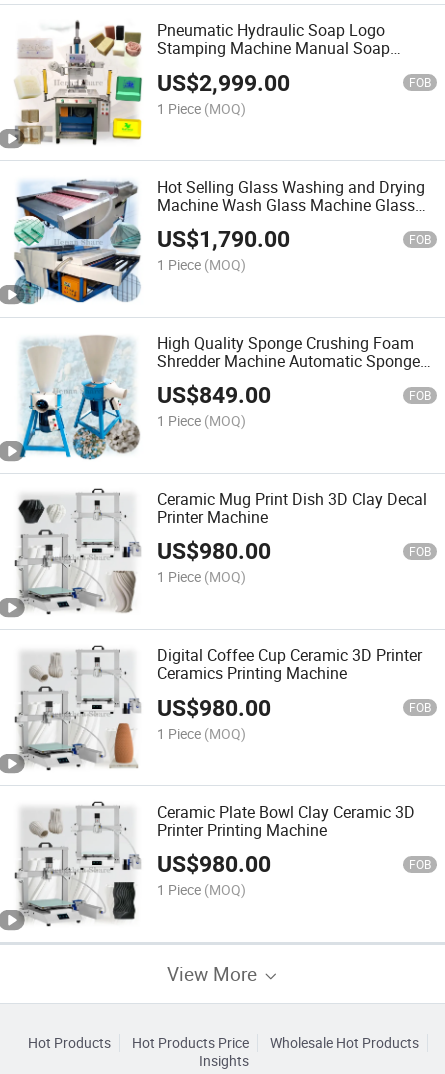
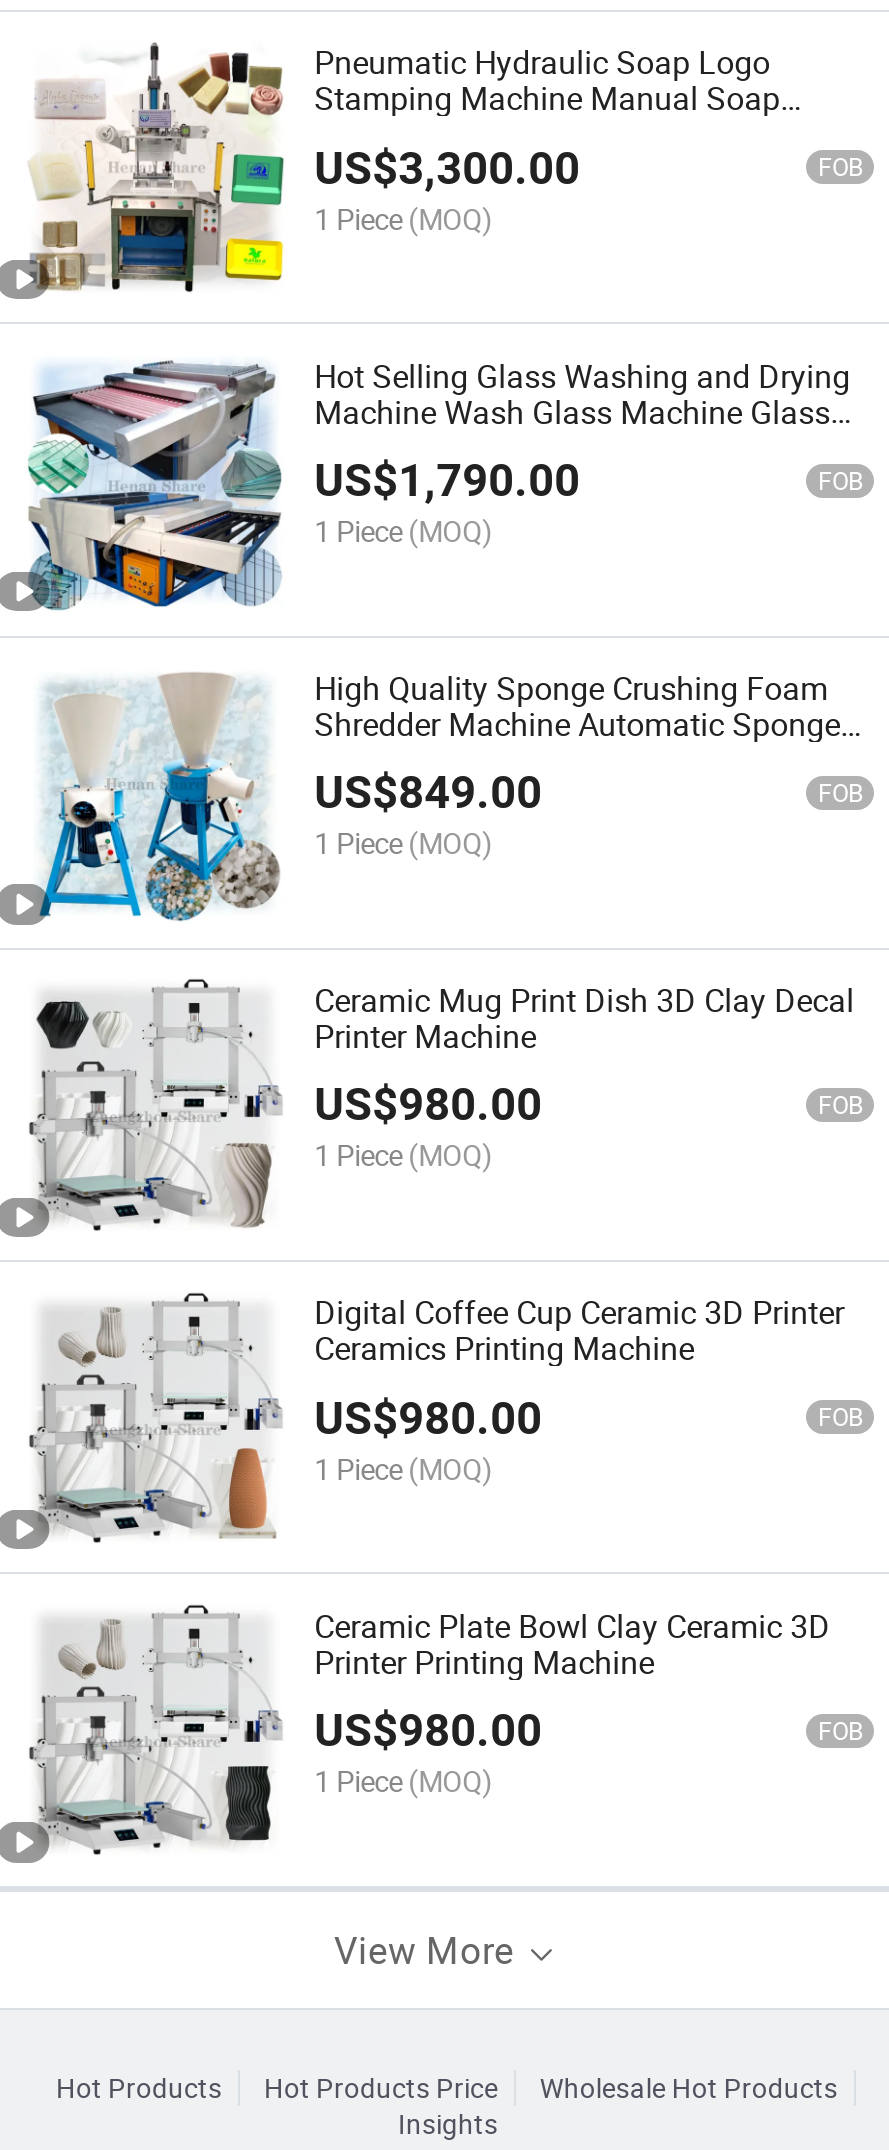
- US$2,999.00
+ US$3,300.00
